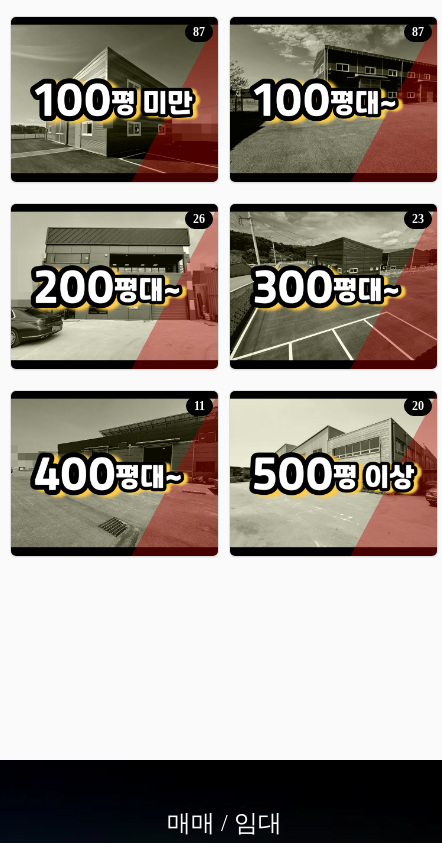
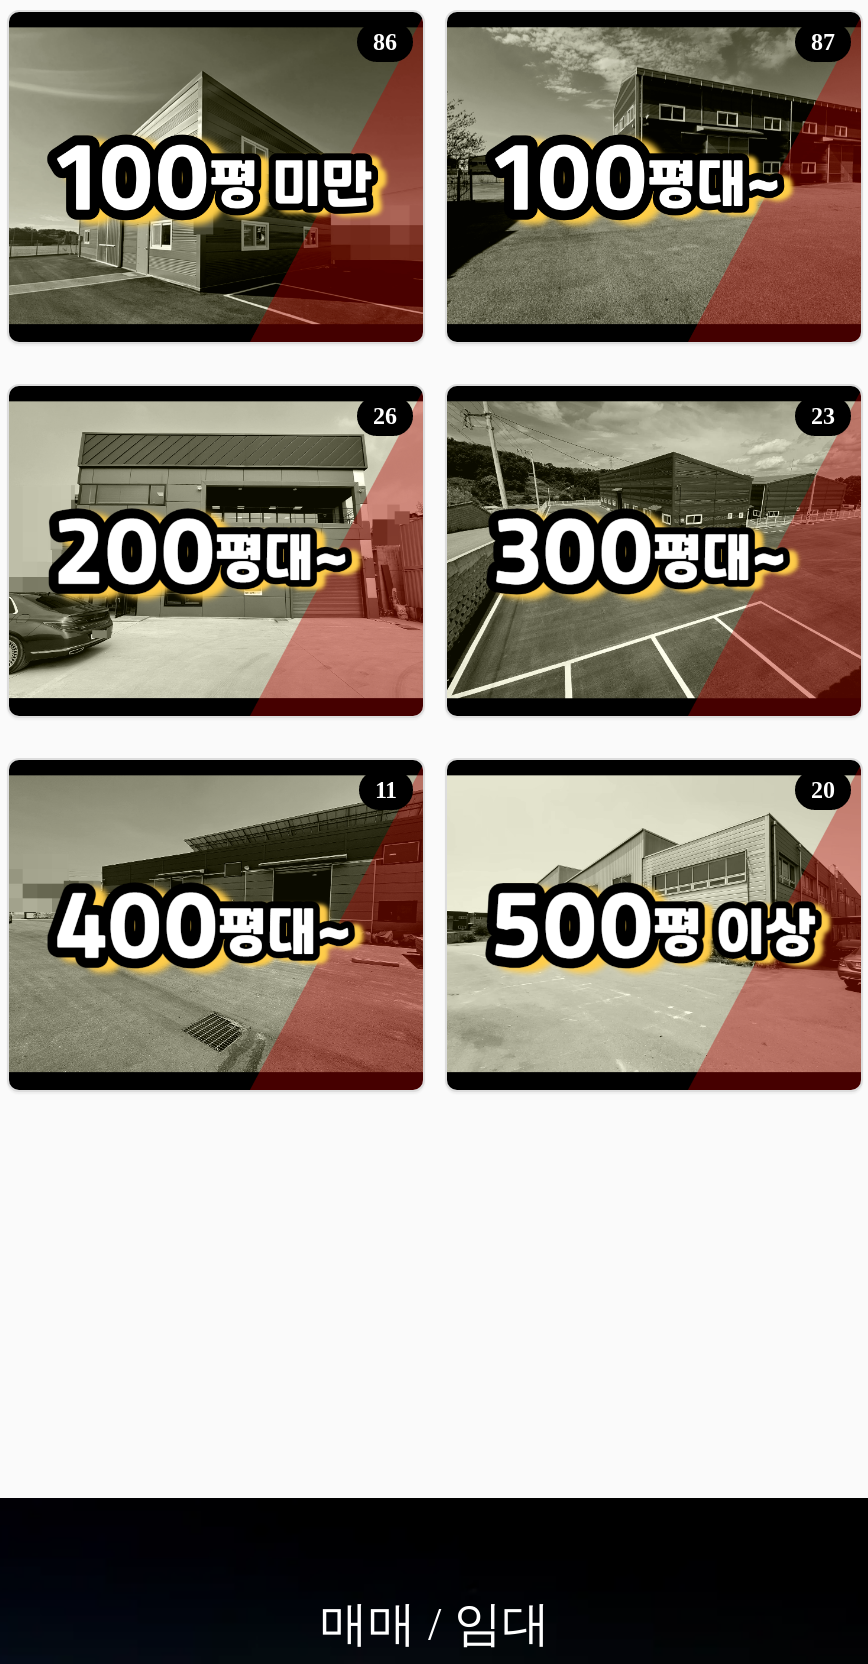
- 87
+ 86
